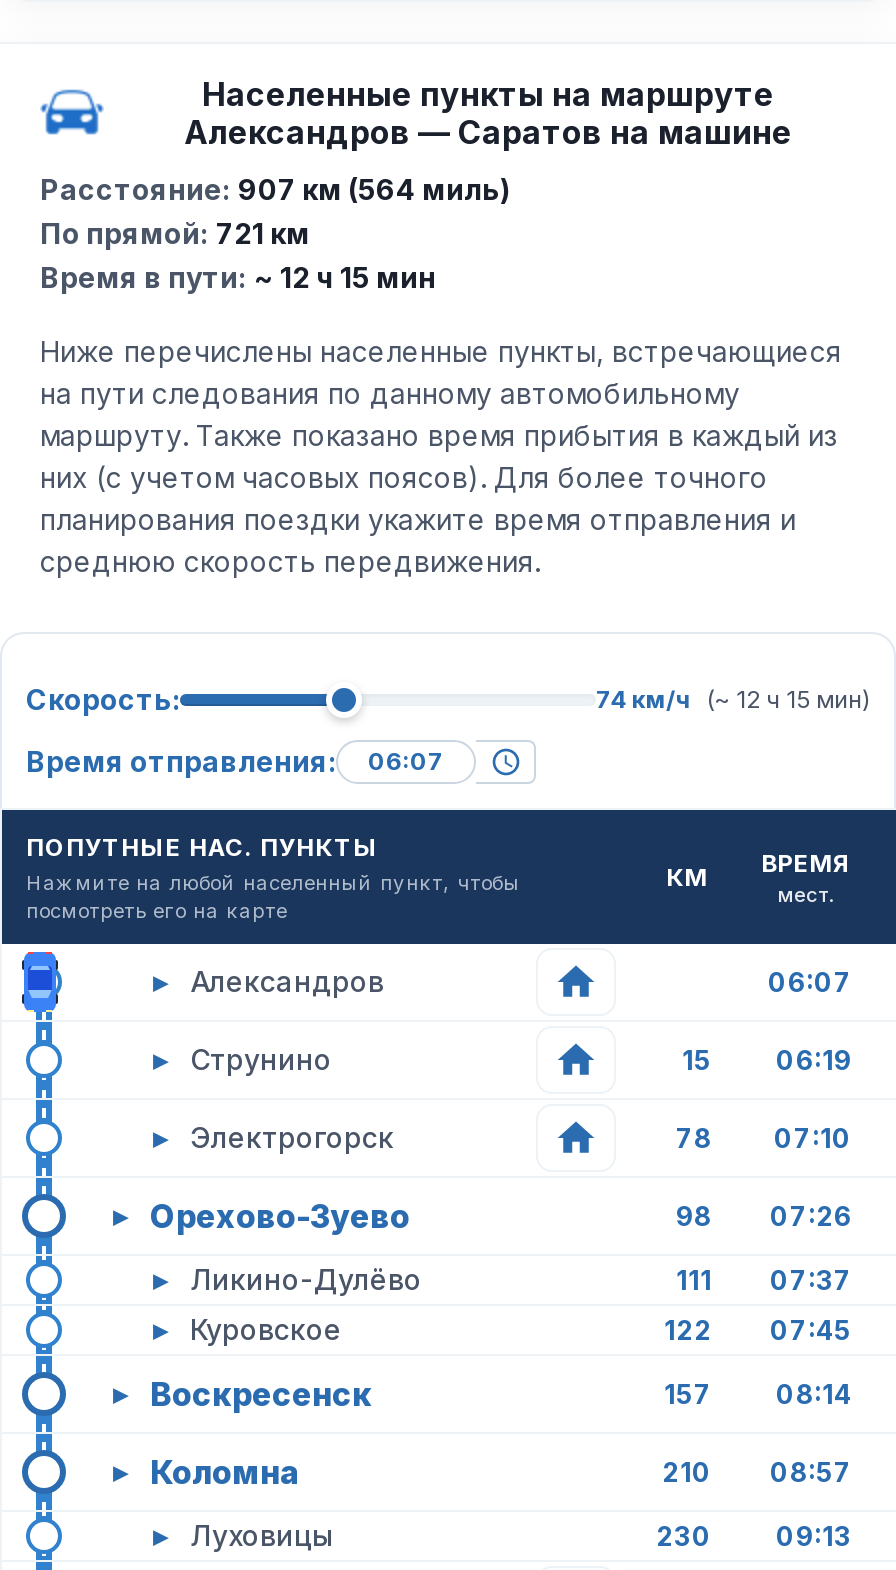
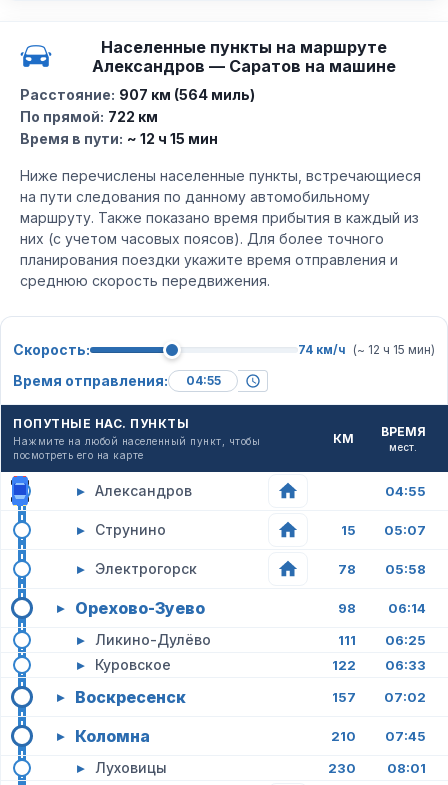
- По прямой: 721 км
+ По прямой: 722 км

- 06:07
+ 04:55

- 15 06:19
+ 15 05:07

- 78 07:10
+ 78 05:58

- 98 07:26
+ 98 06:14

- 111 07:37
+ 111 06:25

- 122 07:45
+ 122 06:33

- 157 08:14
+ 157 07:02

- 210 08:57
+ 210 07:45

- 230 09:13
+ 230 08:01
